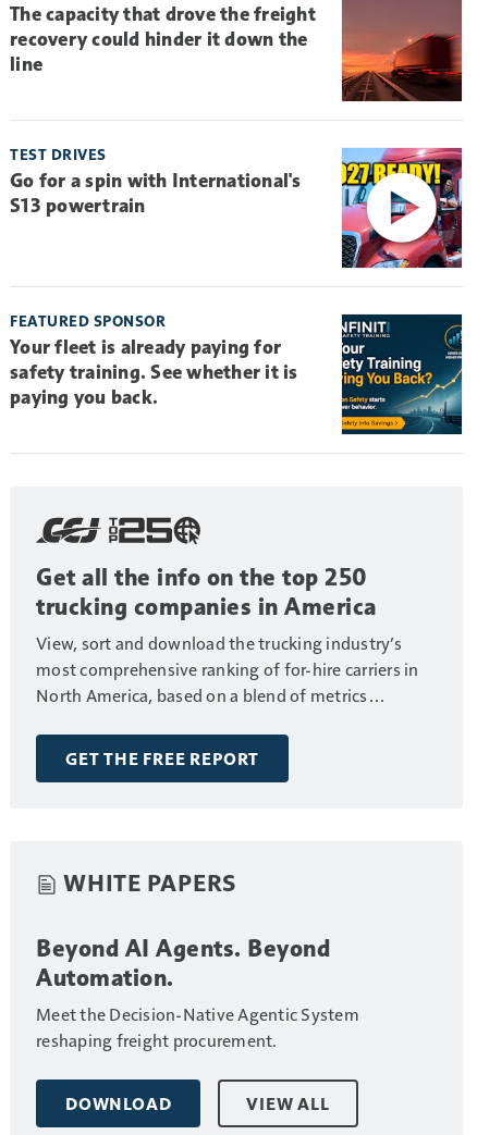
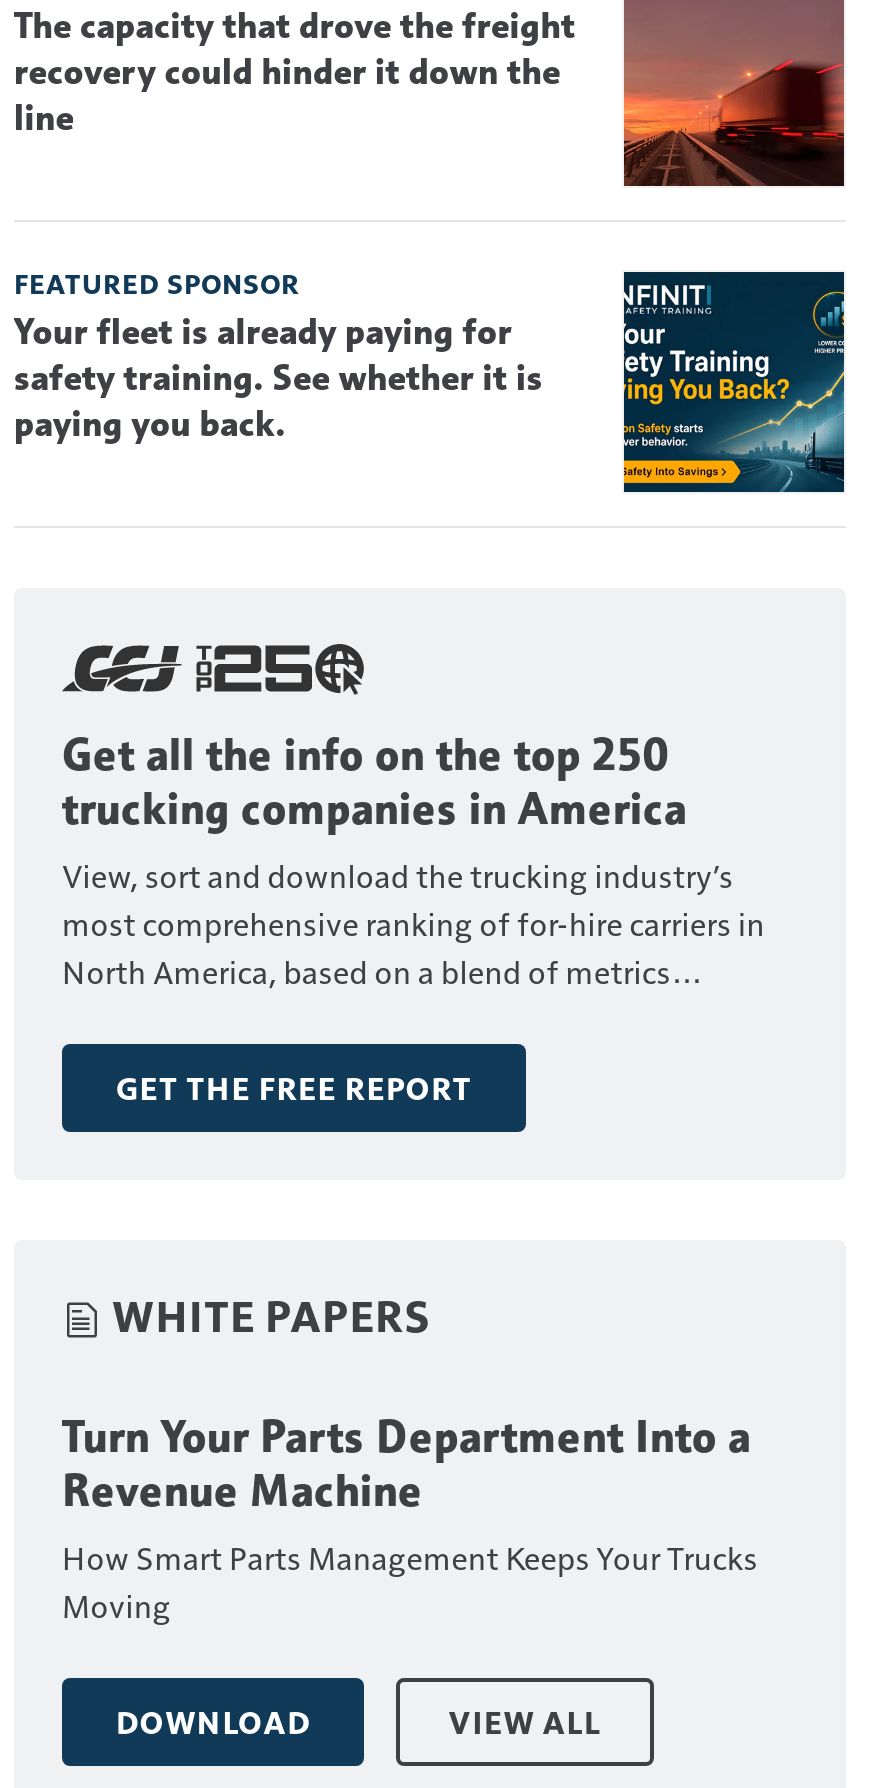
- [image]
- TEST DRIVES
- Go for a spin with International's
- S13 powertrain

- Beyond AI Agents. Beyond
- Automation.
- Meet the Decision-Native Agentic System
- reshaping freight procurement.
+ Turn Your Parts Department Into a
+ Revenue Machine
+ How Smart Parts Management Keeps Your Trucks
+ Moving
